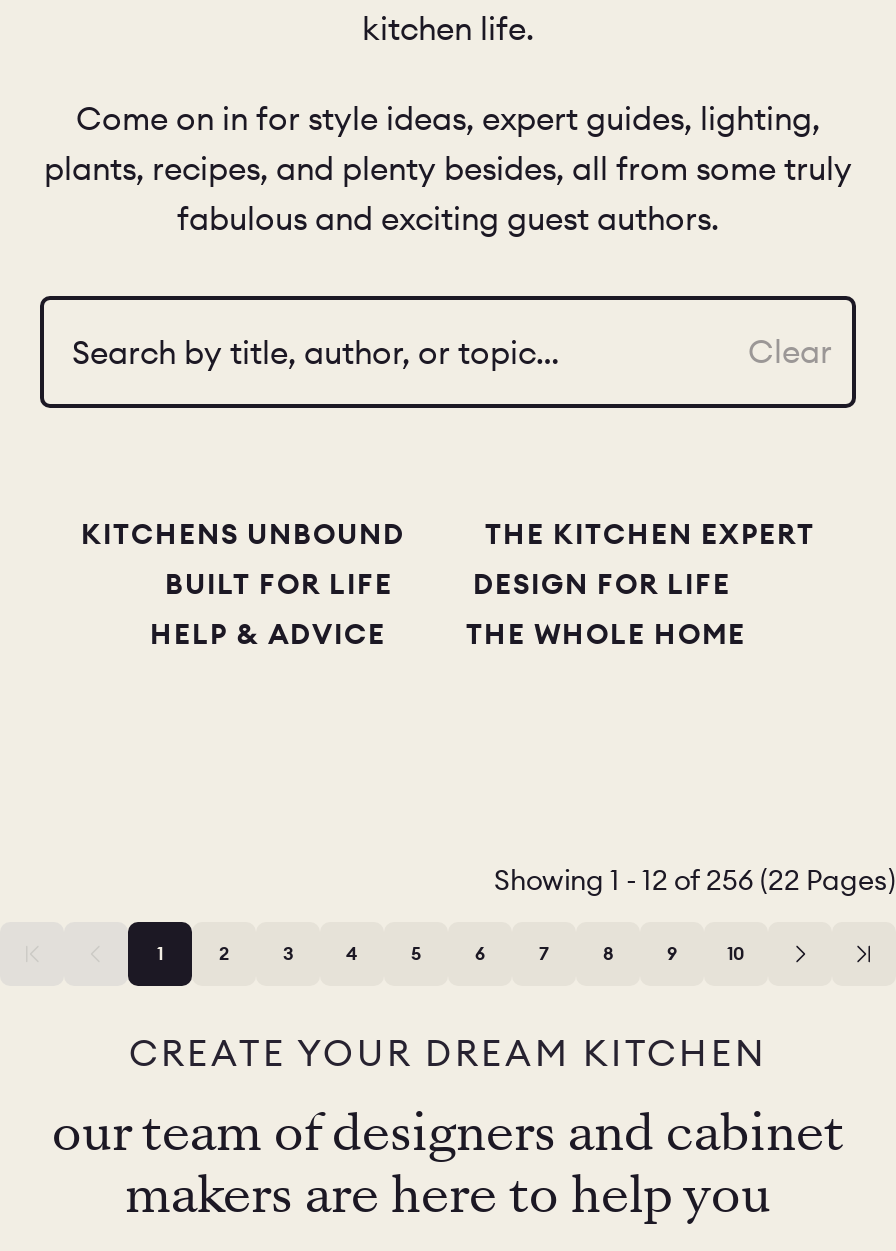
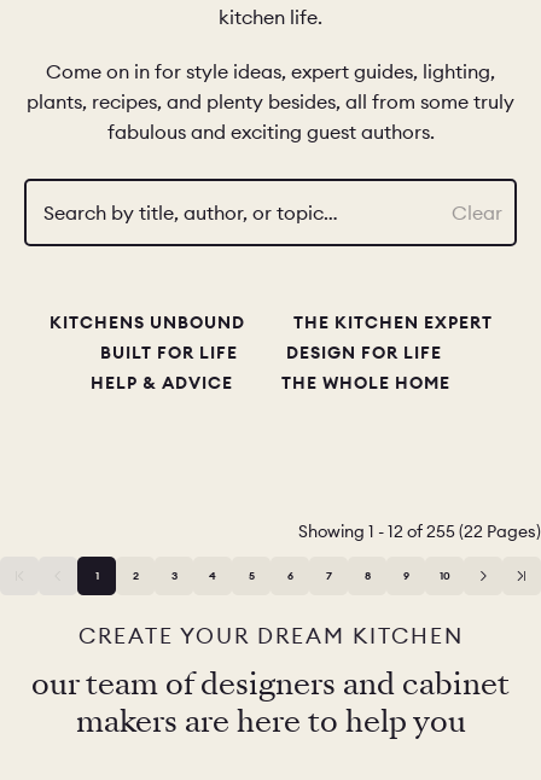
- Showing 1 - 12 of 256 (22 Pages)
+ Showing 1 - 12 of 255 (22 Pages)
